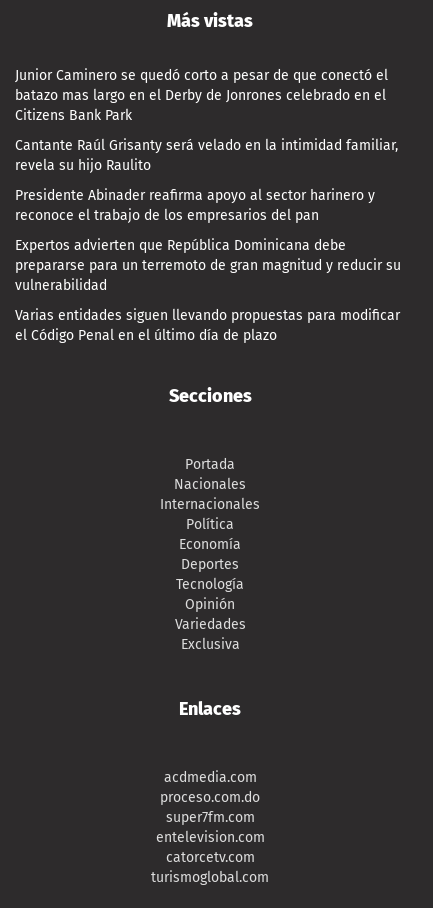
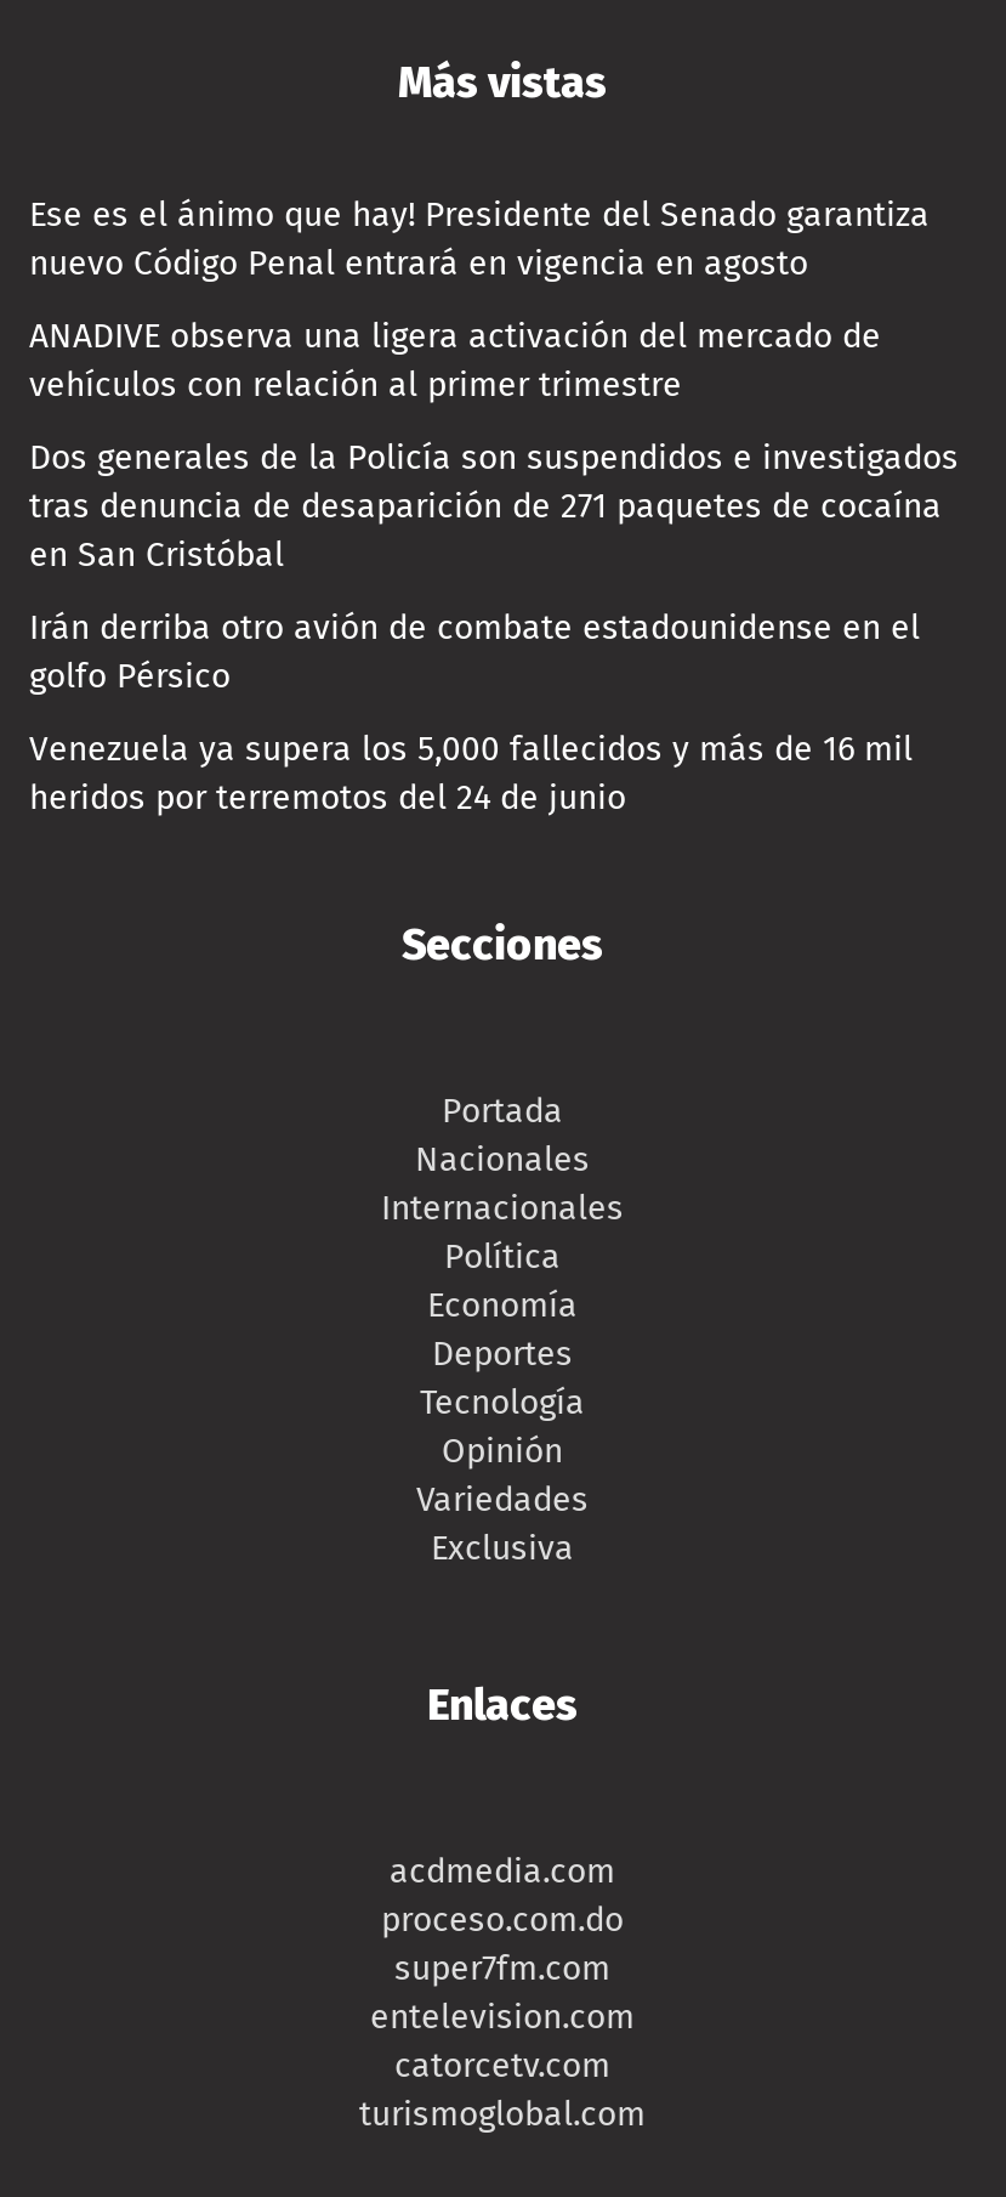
- Junior Caminero se quedó corto a pesar de que conectó el
- batazo mas largo en el Derby de Jonrones celebrado en el
- Citizens Bank Park
+ Ese es el ánimo que hay! Presidente del Senado garantiza
+ nuevo Código Penal entrará en vigencia en agosto

- Cantante Raúl Grisanty será velado en la intimidad familiar,
- revela su hijo Raulito
+ ANADIVE observa una ligera activación del mercado de
+ vehículos con relación al primer trimestre

- Presidente Abinader reafirma apoyo al sector harinero y
- reconoce el trabajo de los empresarios del pan
+ Dos generales de la Policía son suspendidos e investigados
+ tras denuncia de desaparición de 271 paquetes de cocaína
+ en San Cristóbal

- Expertos advierten que República Dominicana debe
- prepararse para un terremoto de gran magnitud y reducir su
- vulnerabilidad
+ Irán derriba otro avión de combate estadounidense en el
+ golfo Pérsico

- Varias entidades siguen llevando propuestas para modificar
- el Código Penal en el último día de plazo
+ Venezuela ya supera los 5,000 fallecidos y más de 16 mil
+ heridos por terremotos del 24 de junio
